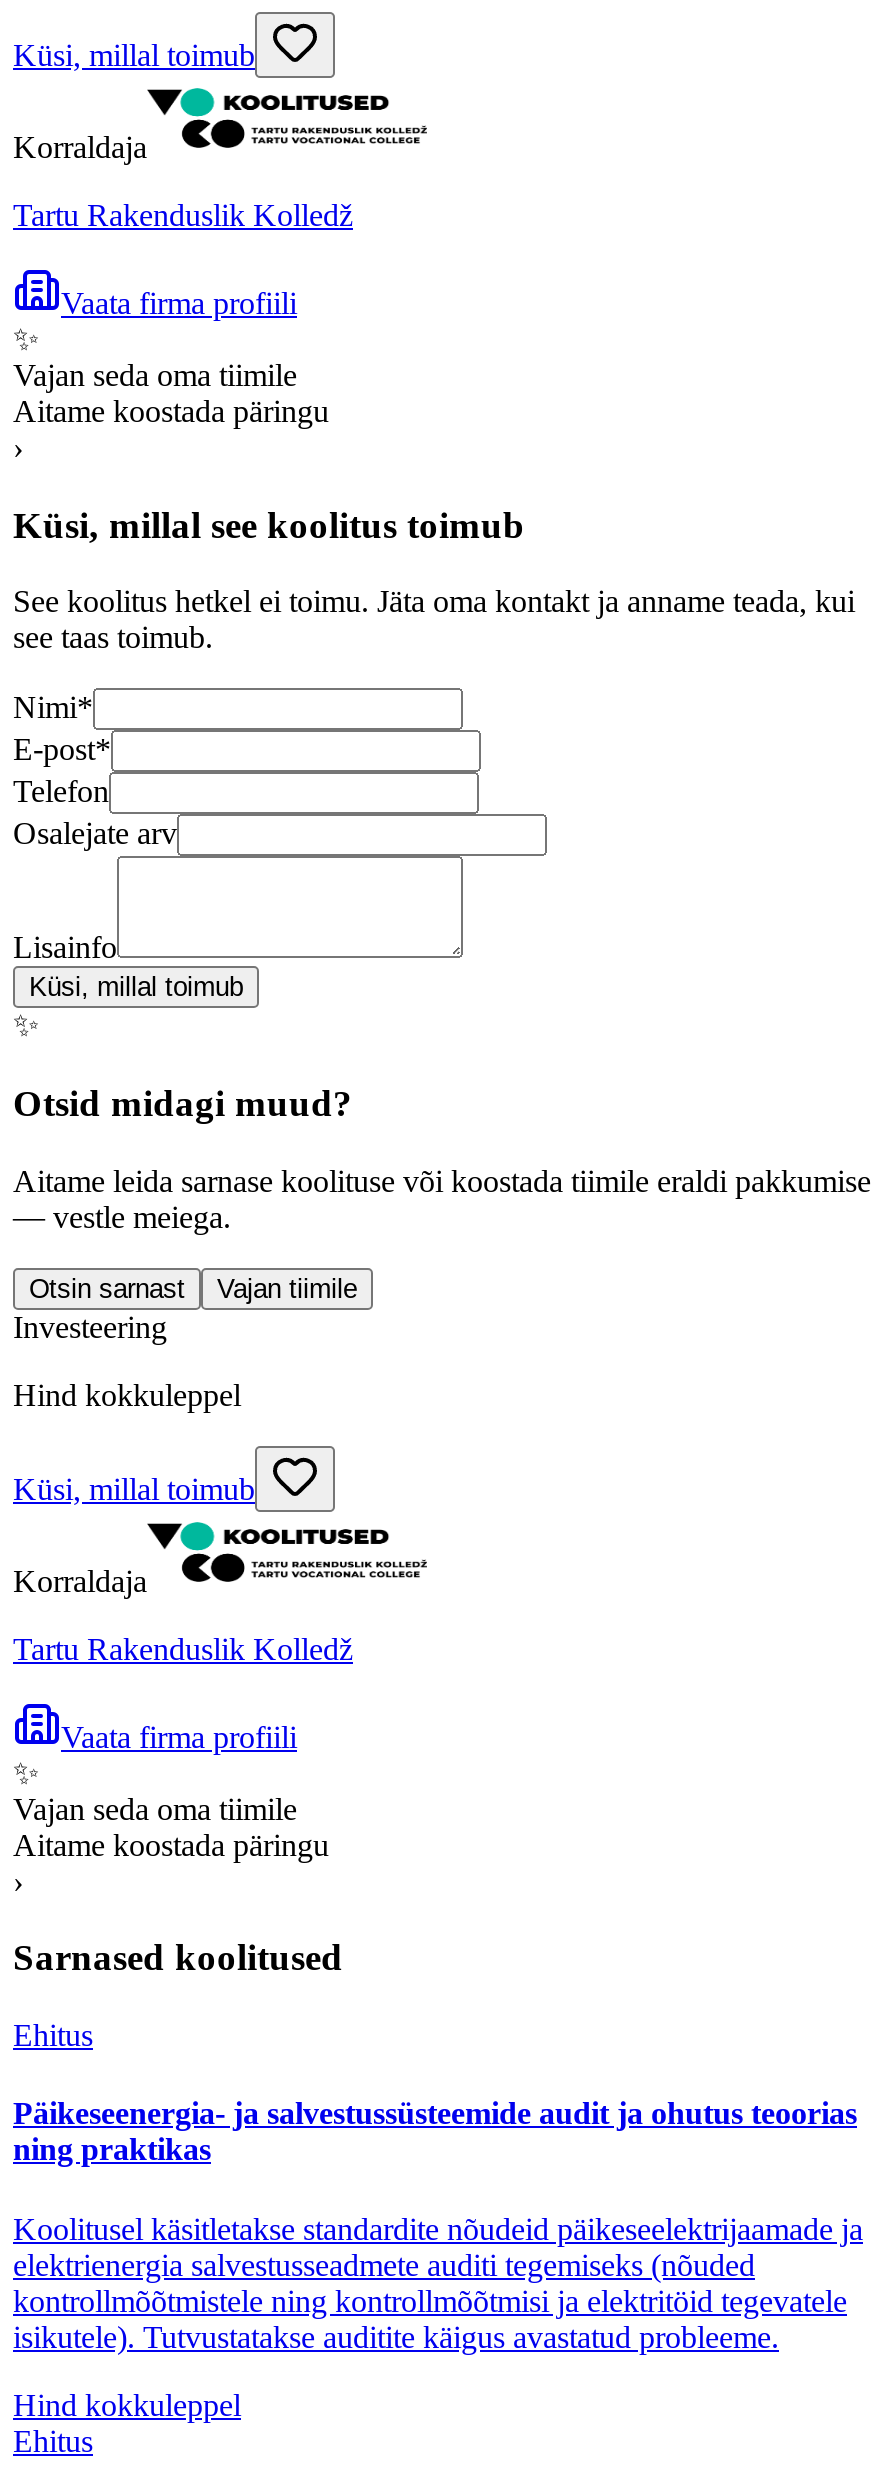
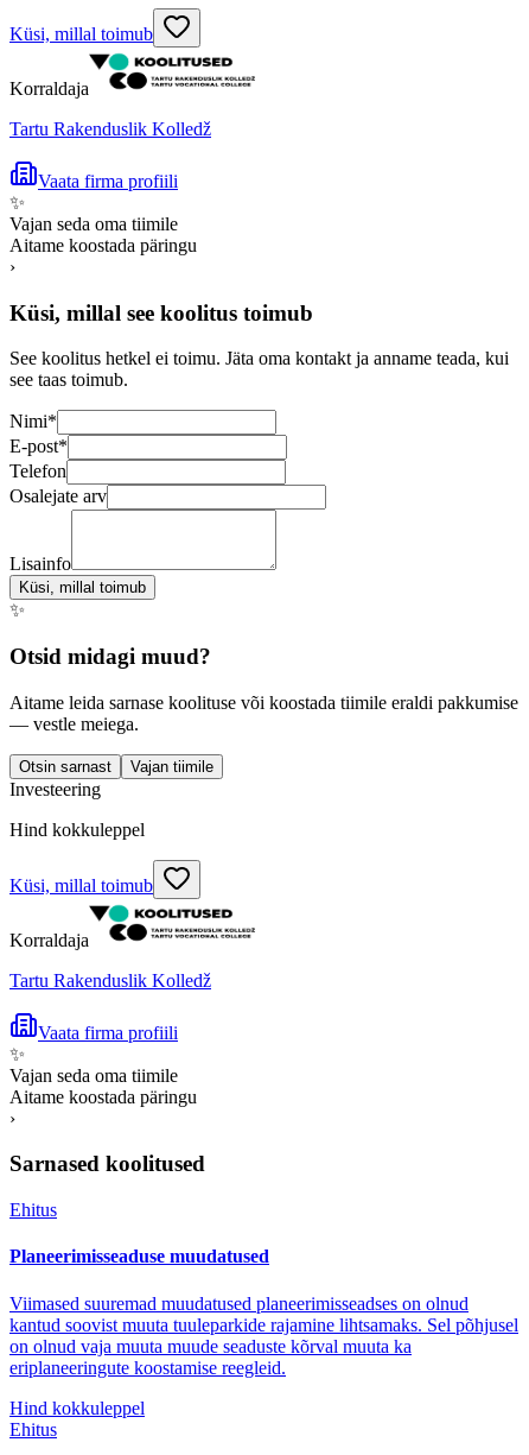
- Päikeseenergia- ja salvestussüsteemide audit ja ohutus teoorias
- ning praktikas
+ Planeerimisseaduse muudatused

- Koolitusel käsitletakse standardite nõudeid päikeseelektrijaamade ja
- elektrienergia salvestusseadmete auditi tegemiseks (nõuded
- kontrollmõõtmistele ning kontrollmõõtmisi ja elektritöid tegevatele
- isikutele). Tutvustatakse auditite käigus avastatud probleeme.
+ Viimased suuremad muudatused planeerimisseadses on olnud
+ kantud soovist muuta tuuleparkide rajamine lihtsamaks. Sel põhjusel
+ on olnud vaja muuta muude seaduste kõrval muuta ka
+ eriplaneeringute koostamise reegleid.
